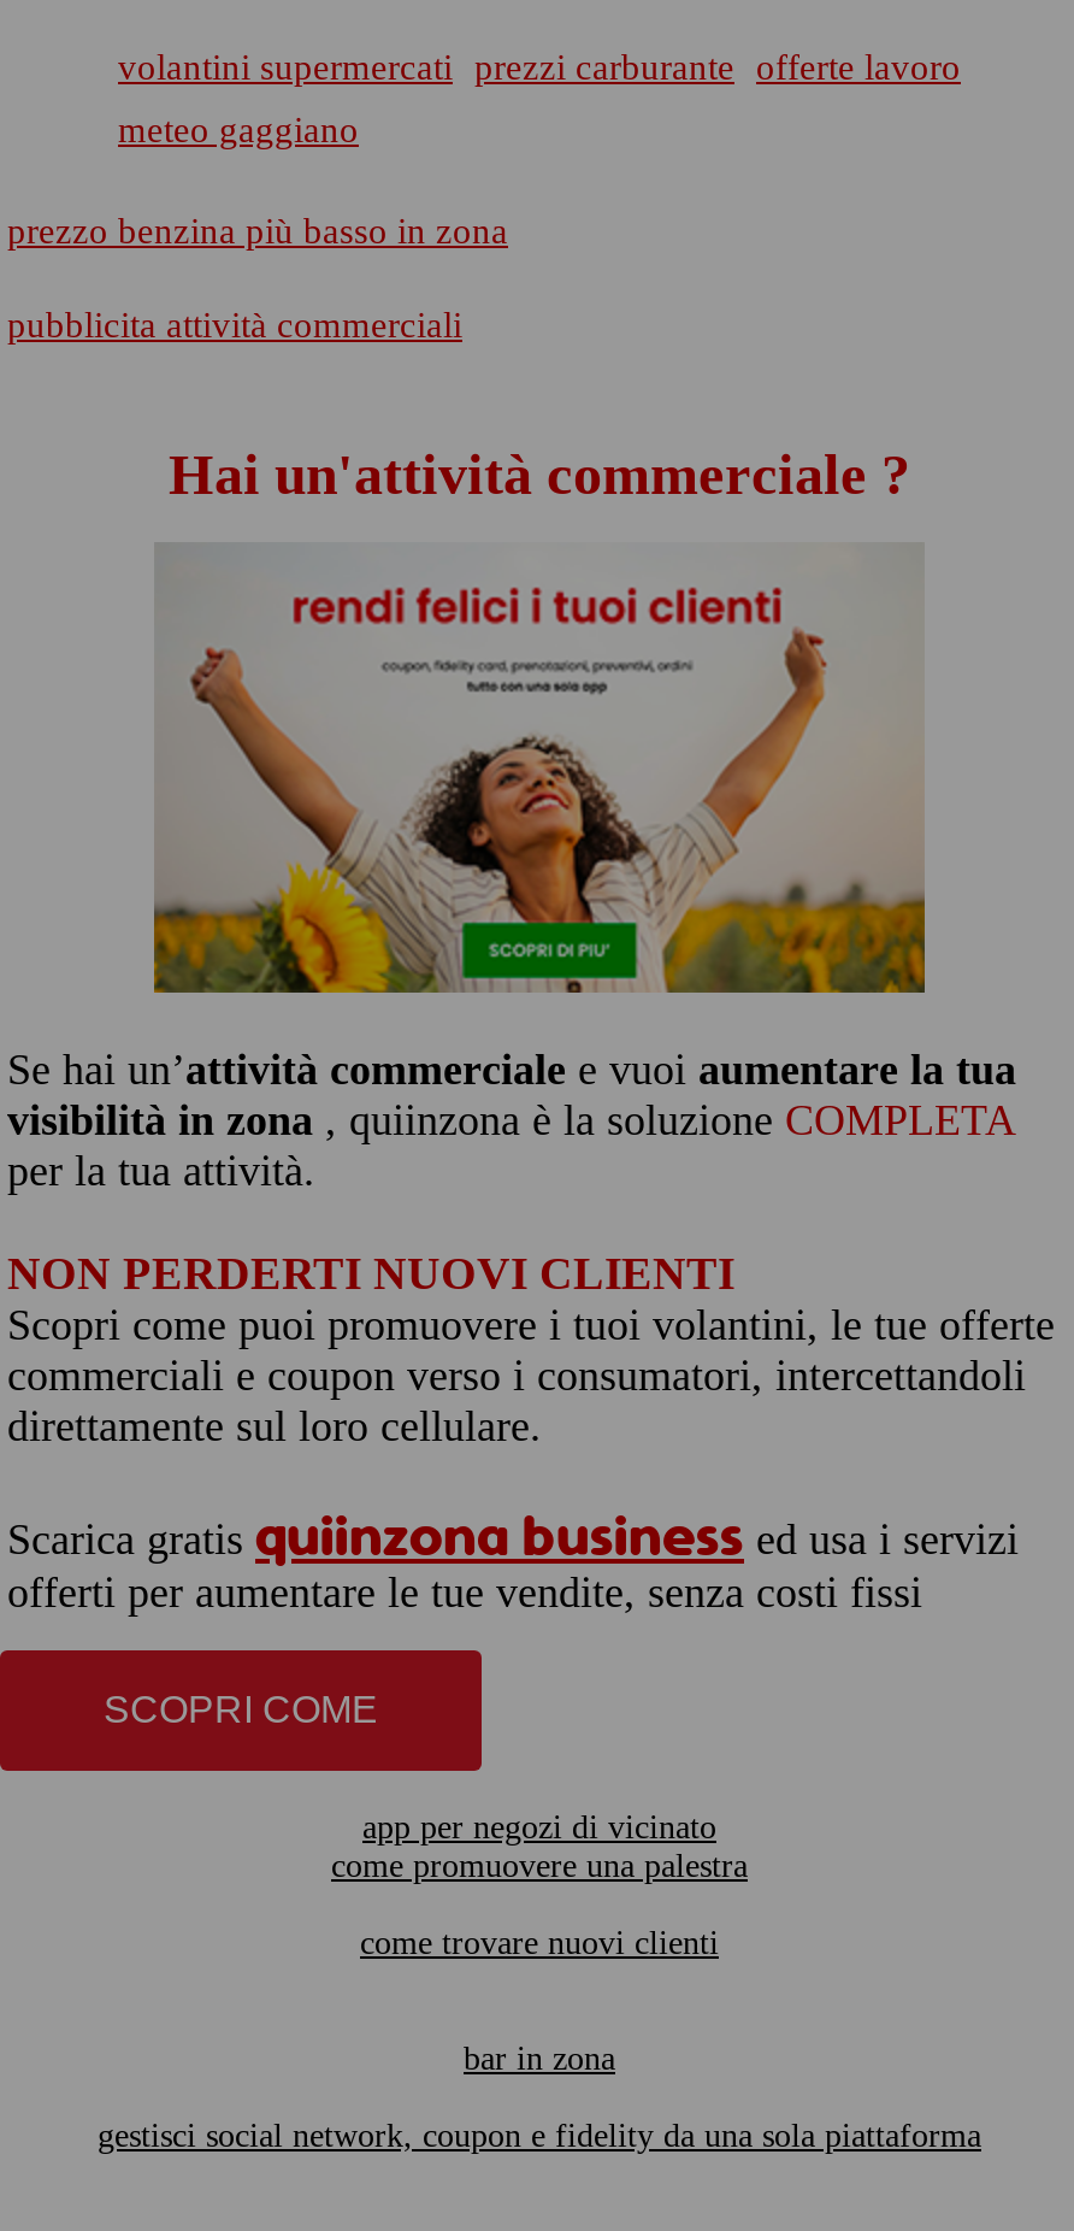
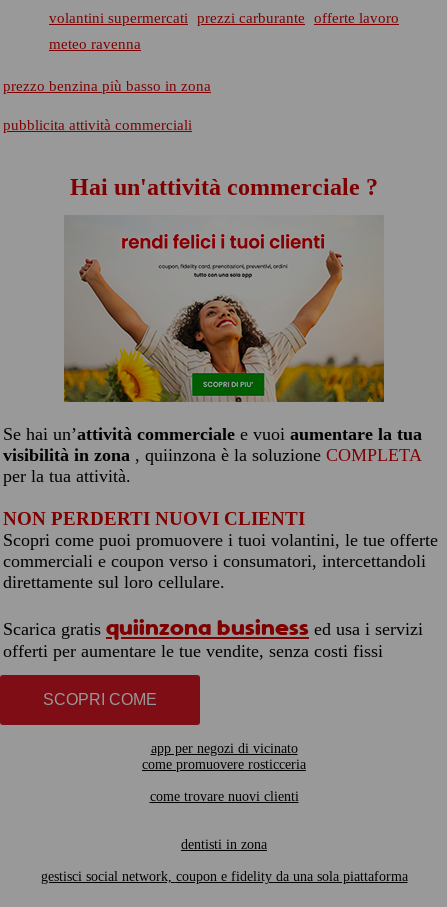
- meteo gaggiano
+ meteo ravenna

- come promuovere una palestra
+ come promuovere rosticceria

- bar in zona
+ dentisti in zona
